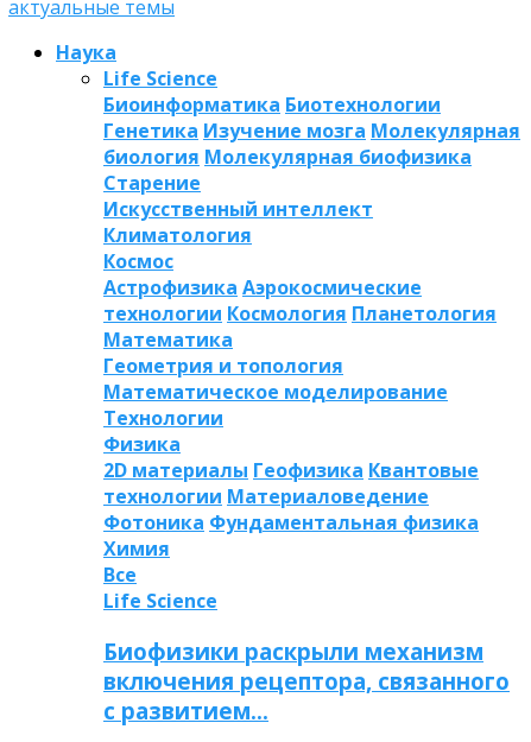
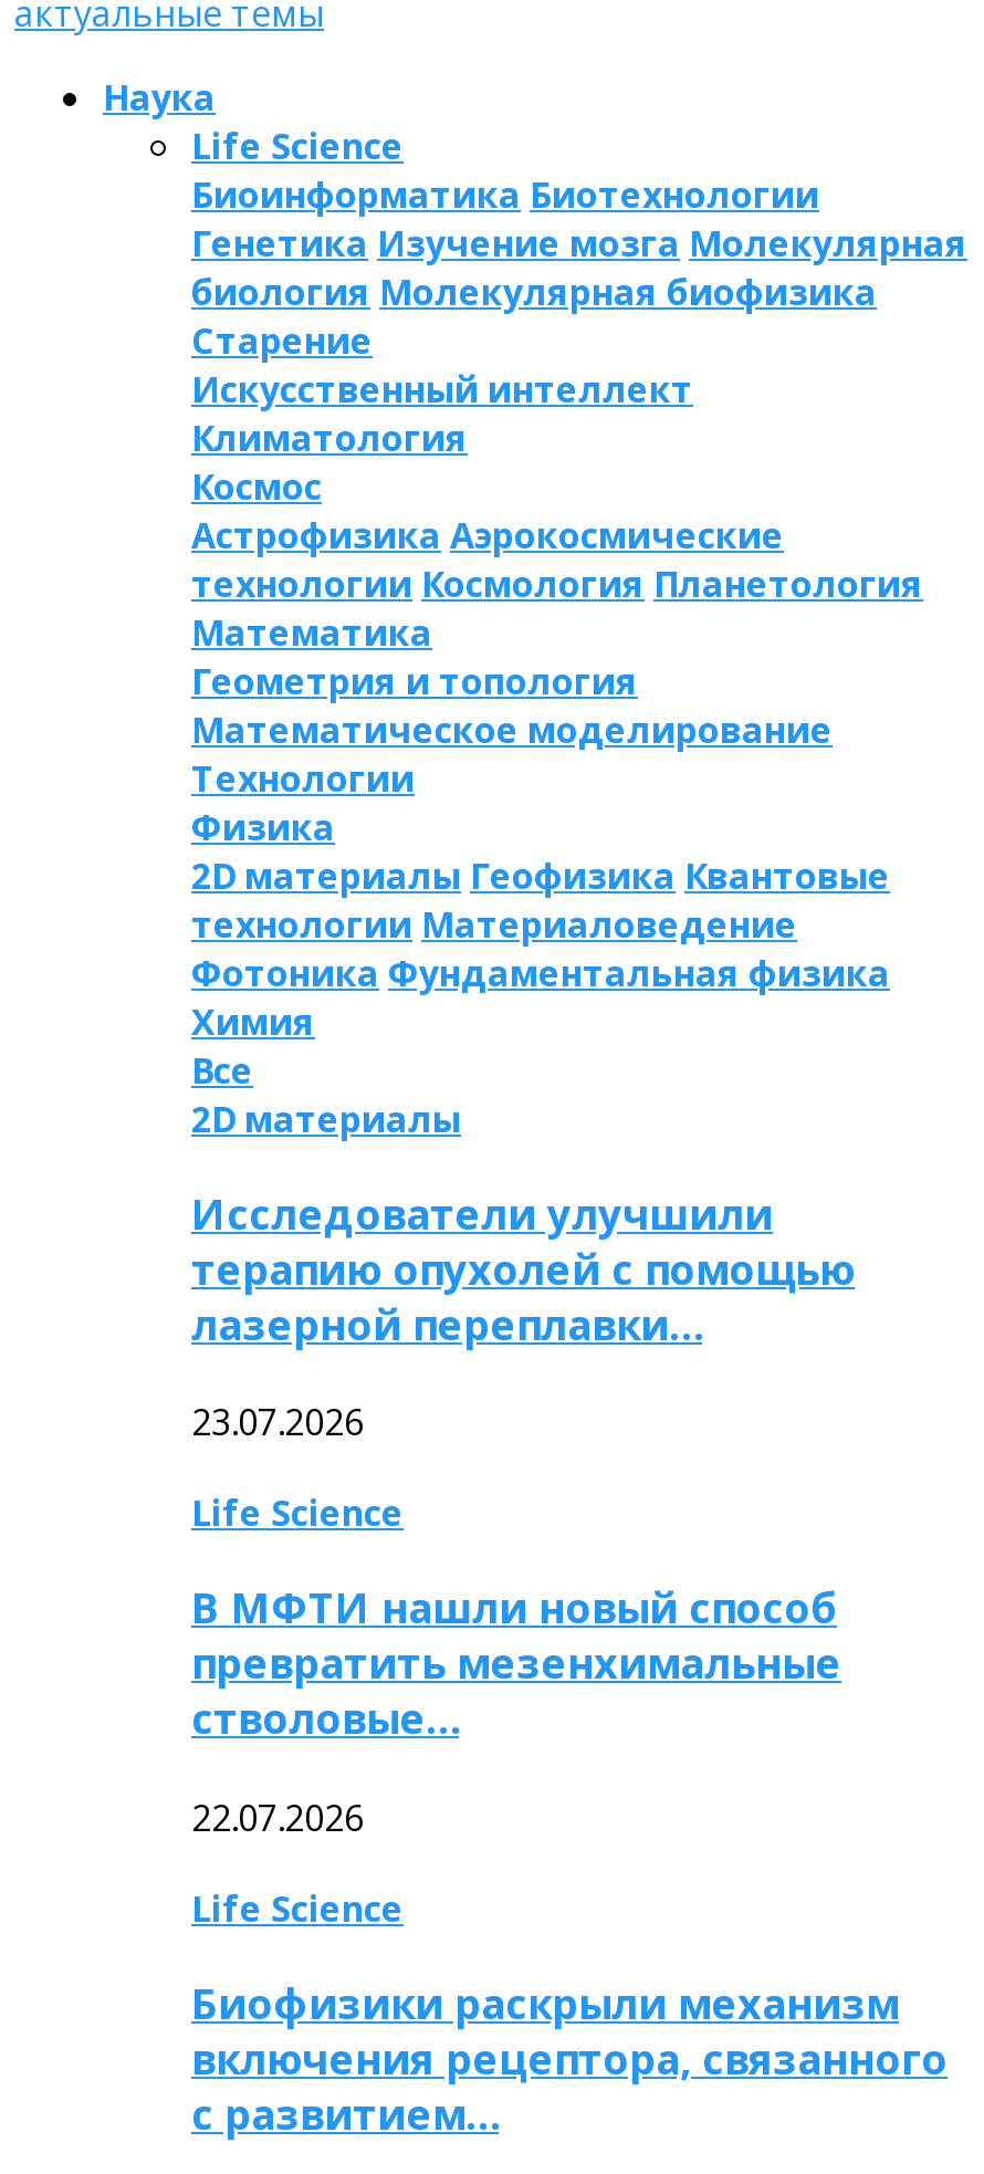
+ 2D материалы
+ Исследователи улучшили
+ терапию опухолей с помощью
+ лазерной переплавки…
+ 23.07.2026
+ Life Science
+ В МФТИ нашли новый способ
+ превратить мезенхимальные
+ стволовые…
+ 22.07.2026
